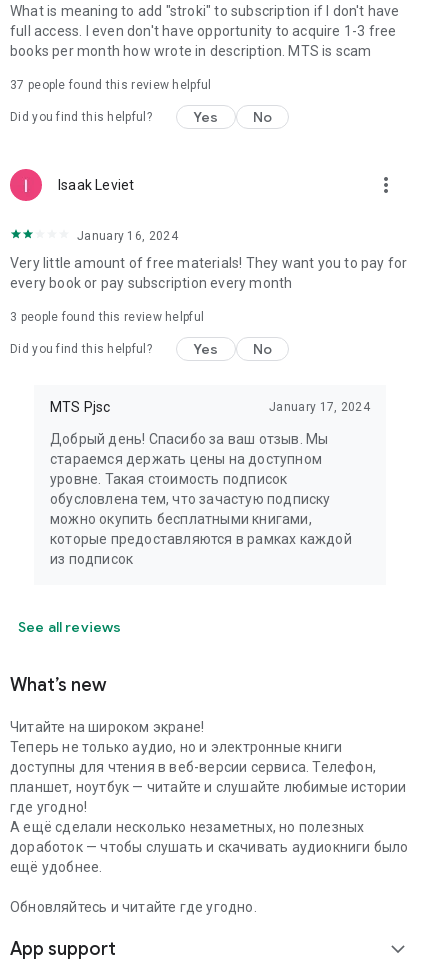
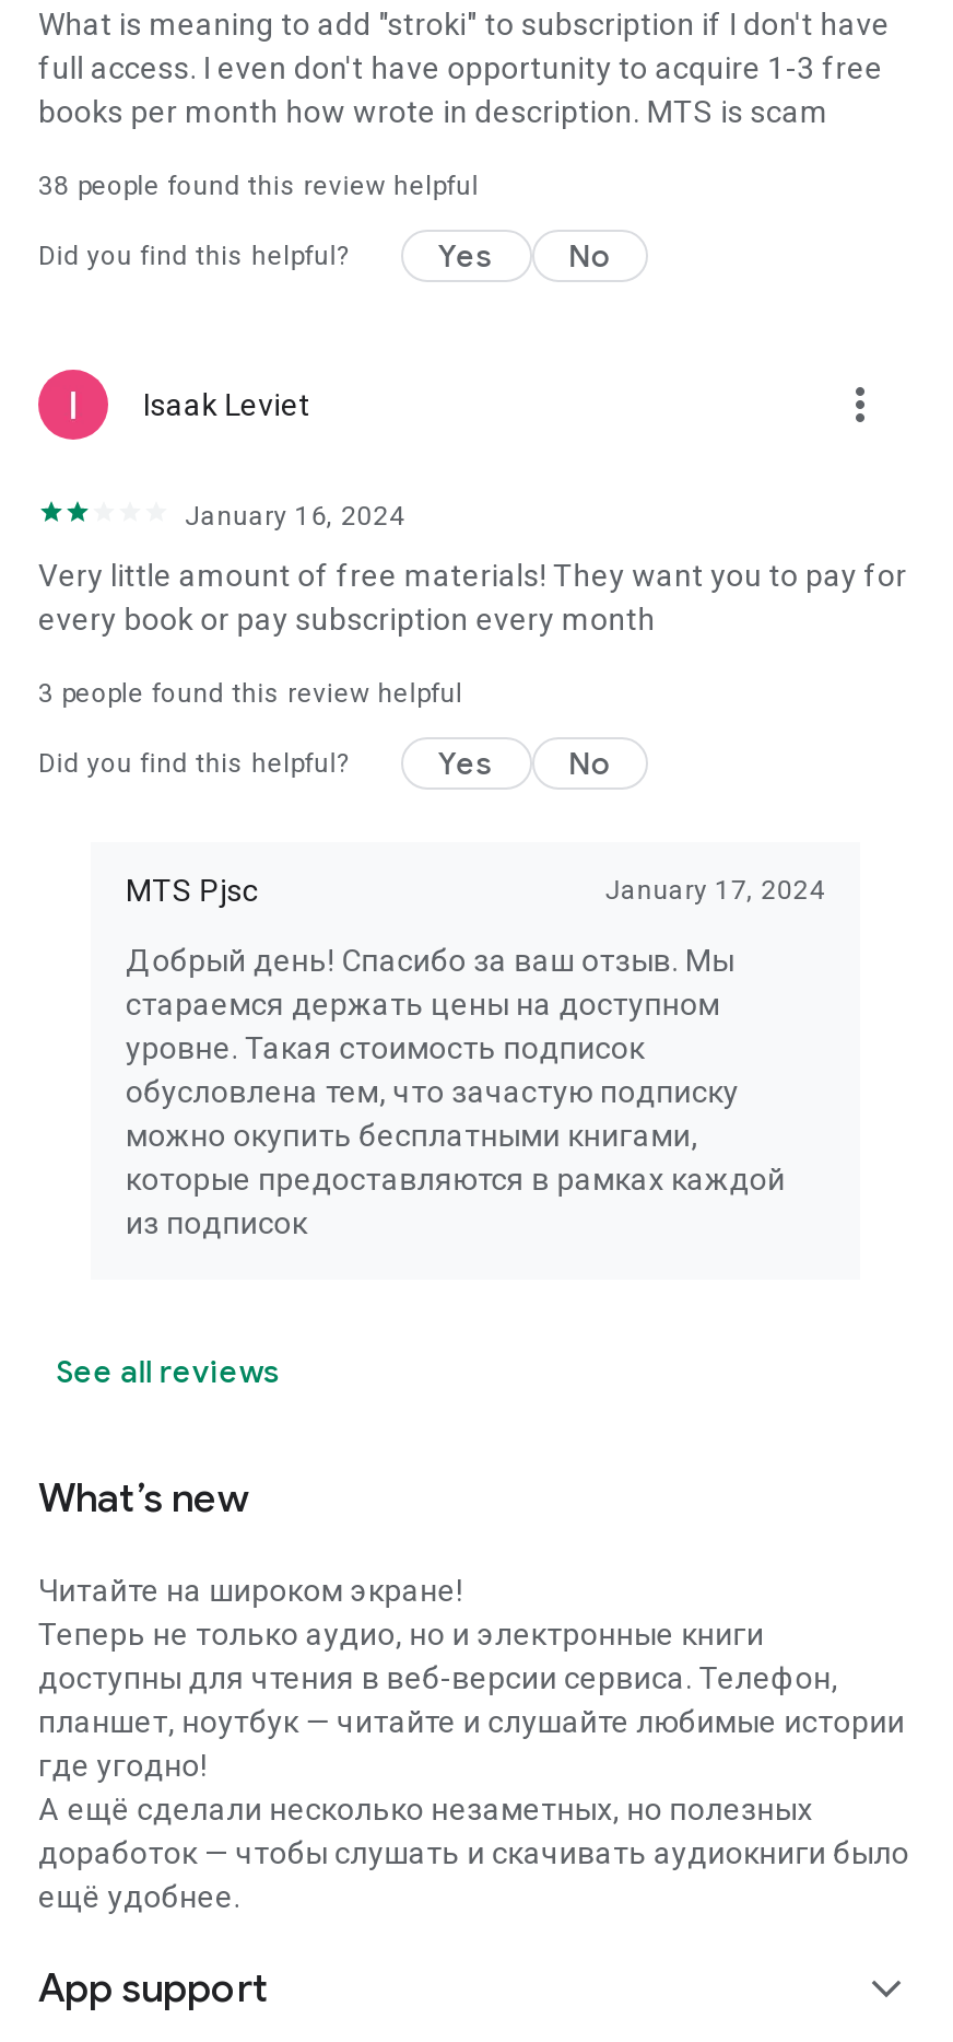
- 37 people found this review helpful
+ 38 people found this review helpful

- Обновляйтесь и читайте где угодно.
